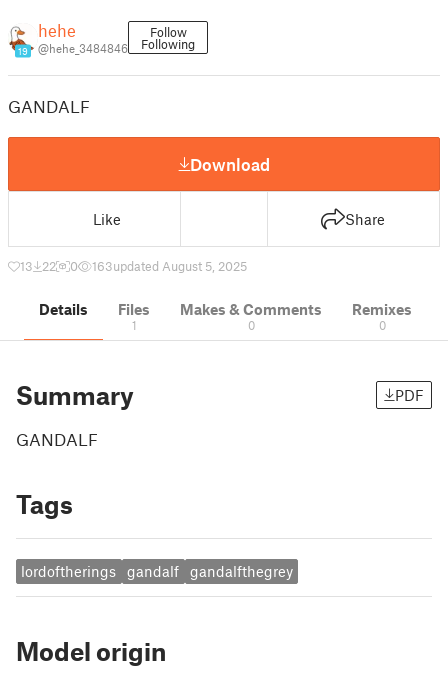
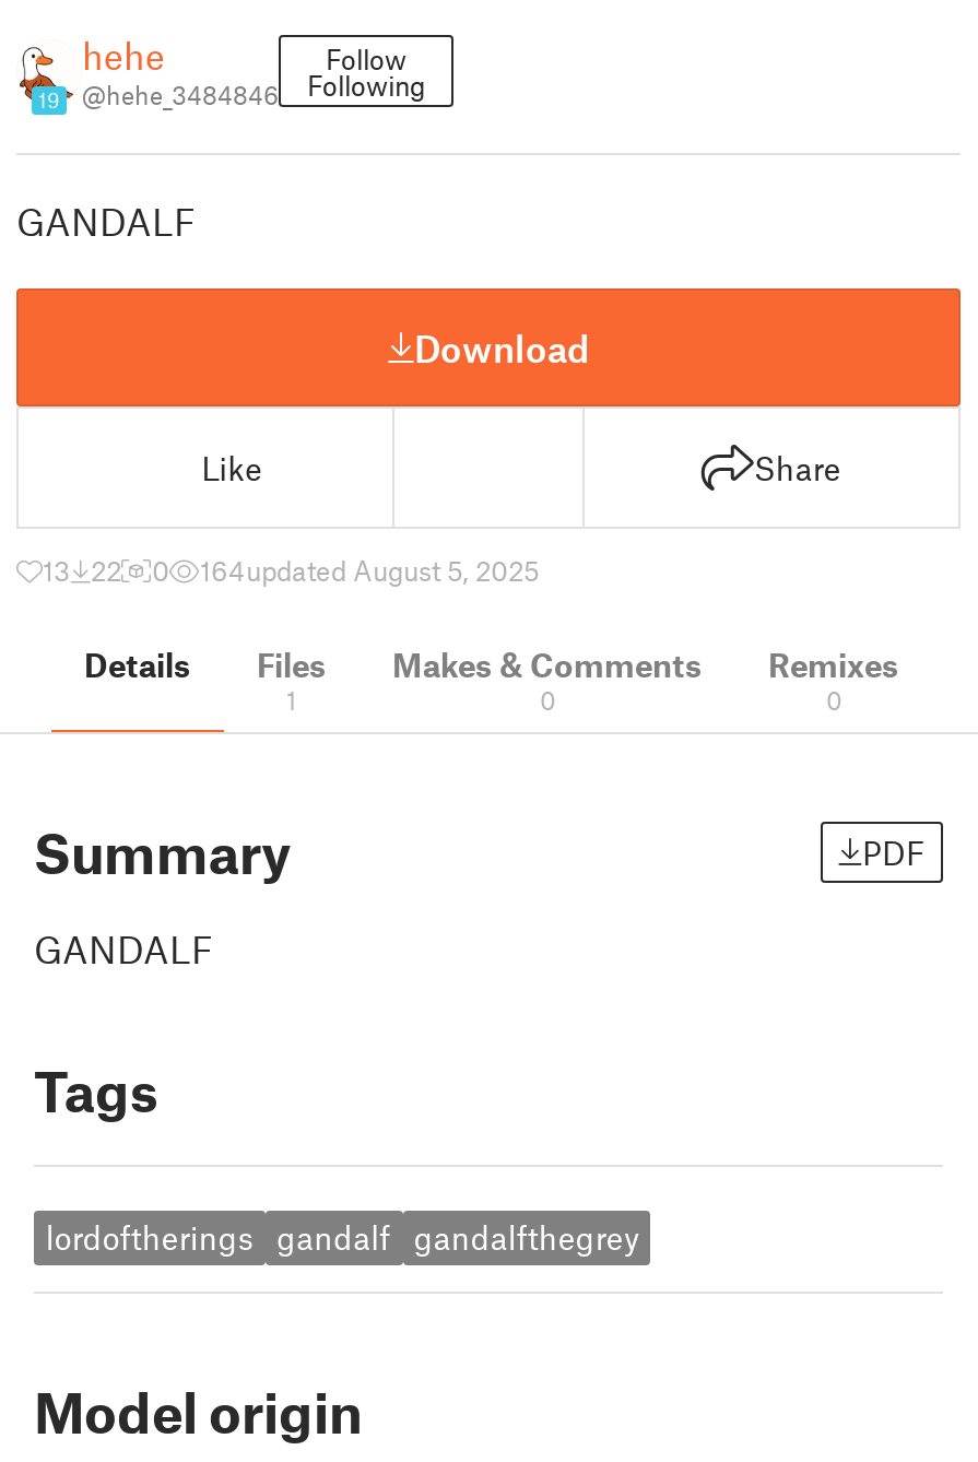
- 163updated August 5, 2025
+ 164updated August 5, 2025
